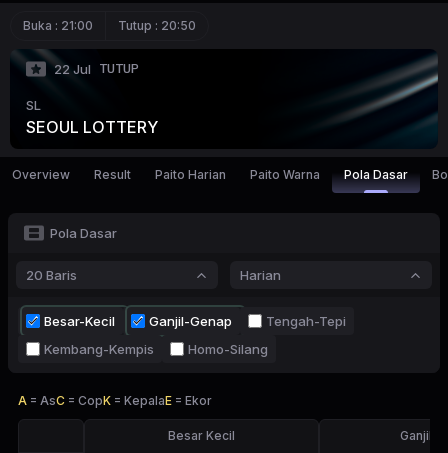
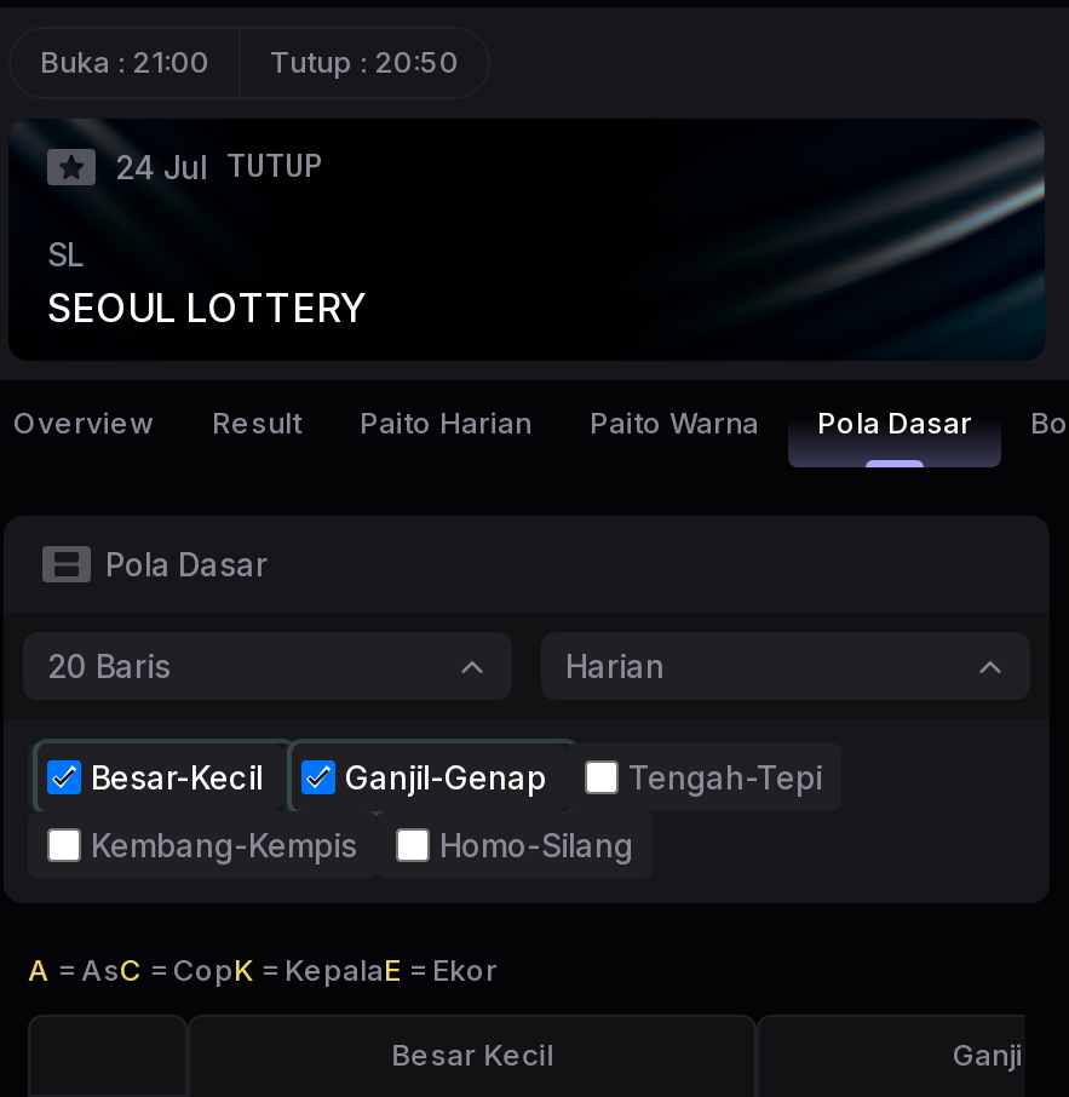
- 22 Jul TUTUP
+ 24 Jul TUTUP
